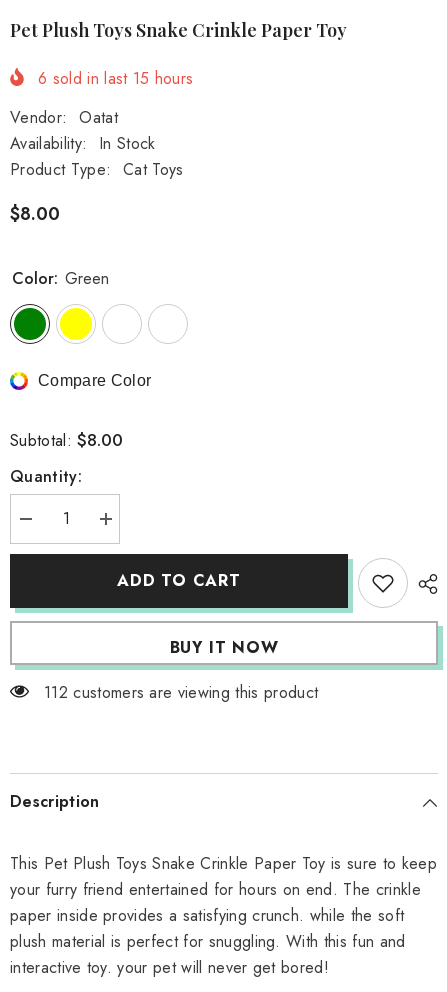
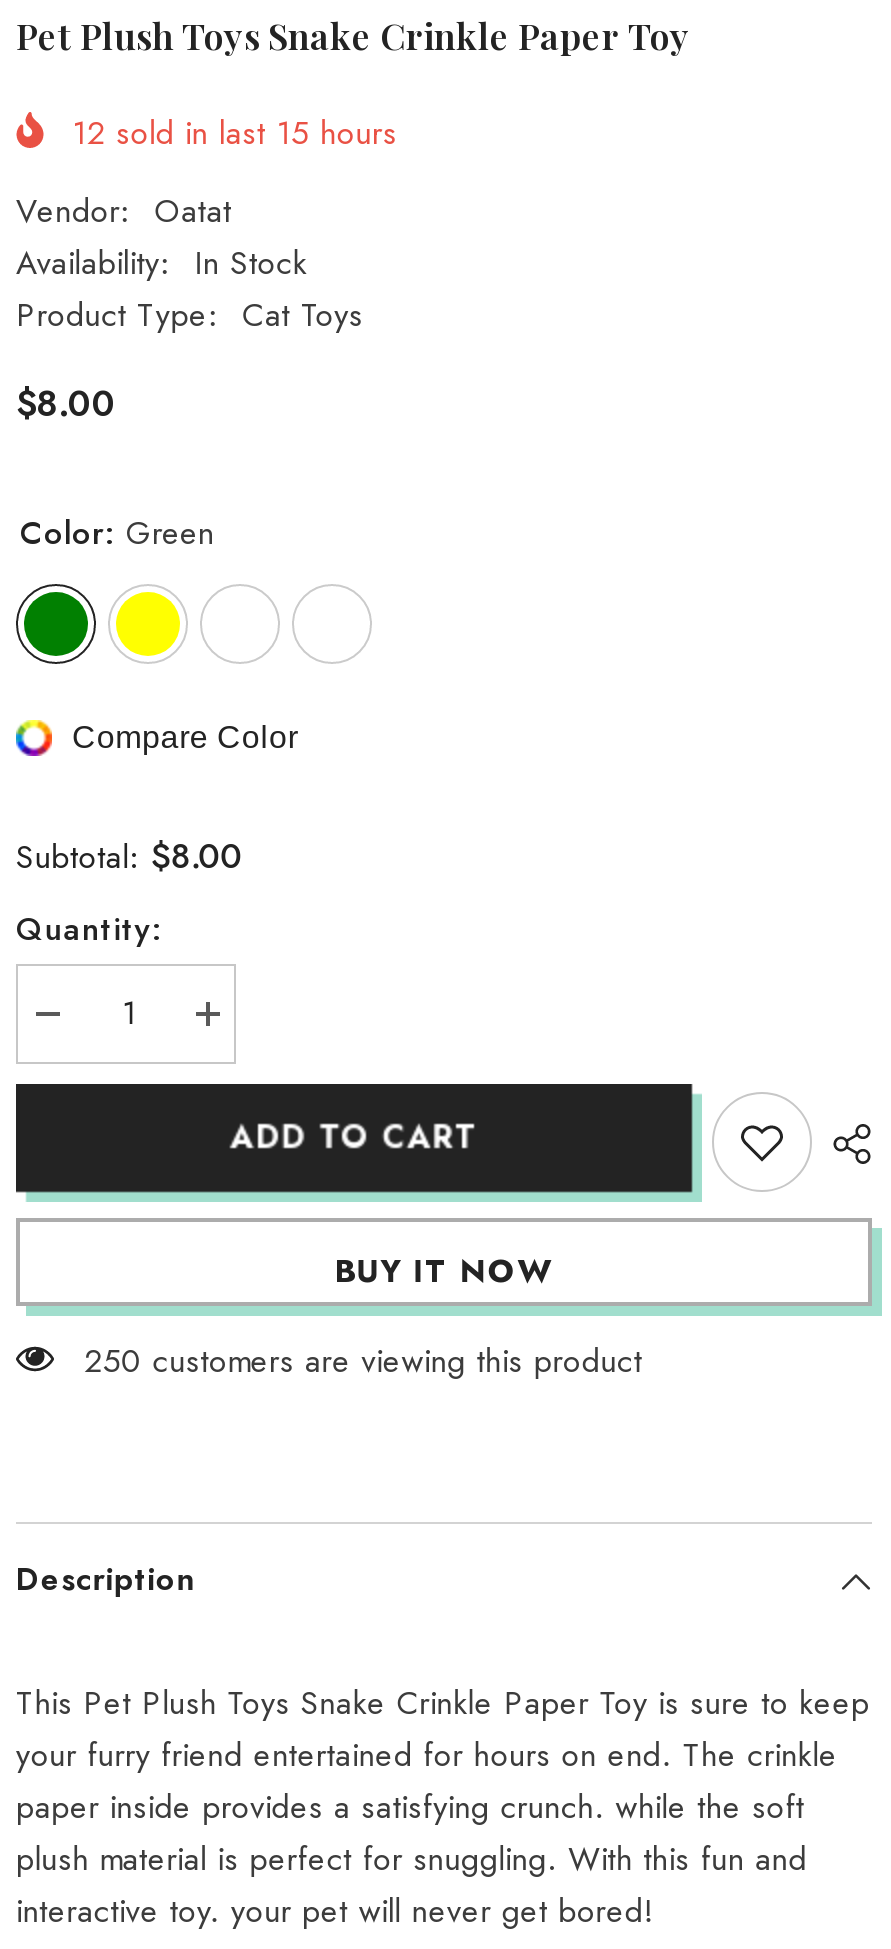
- 6 sold in last 15 hours
+ 12 sold in last 15 hours

- 112 customers are viewing this product
+ 250 customers are viewing this product
